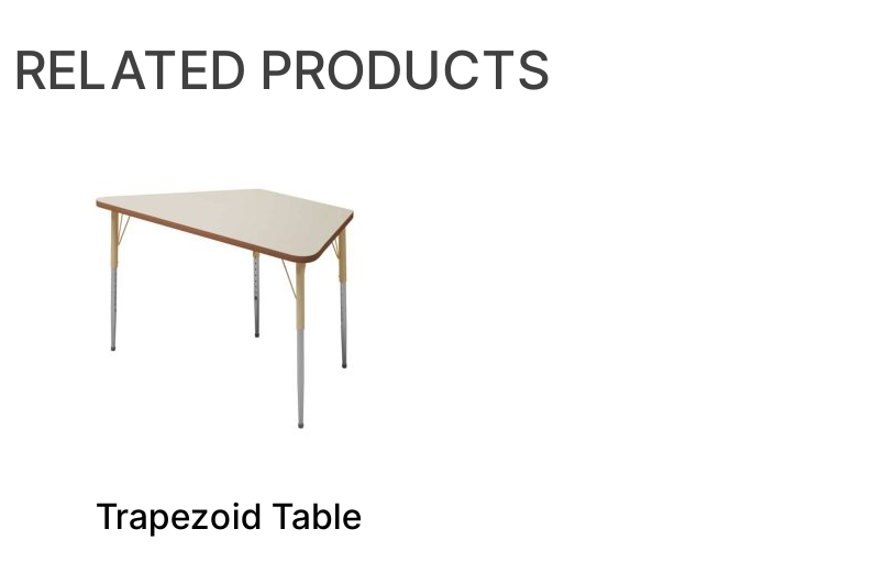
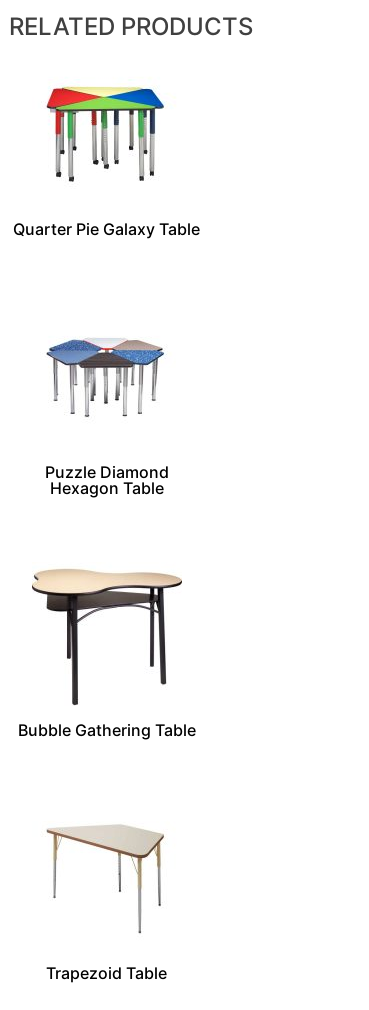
+ [image]
+ Quarter Pie Galaxy Table

+ [image]
+ Bubble Gathering Table

+ Puzzle Diamond
+ Hexagon Table

+ [image]
